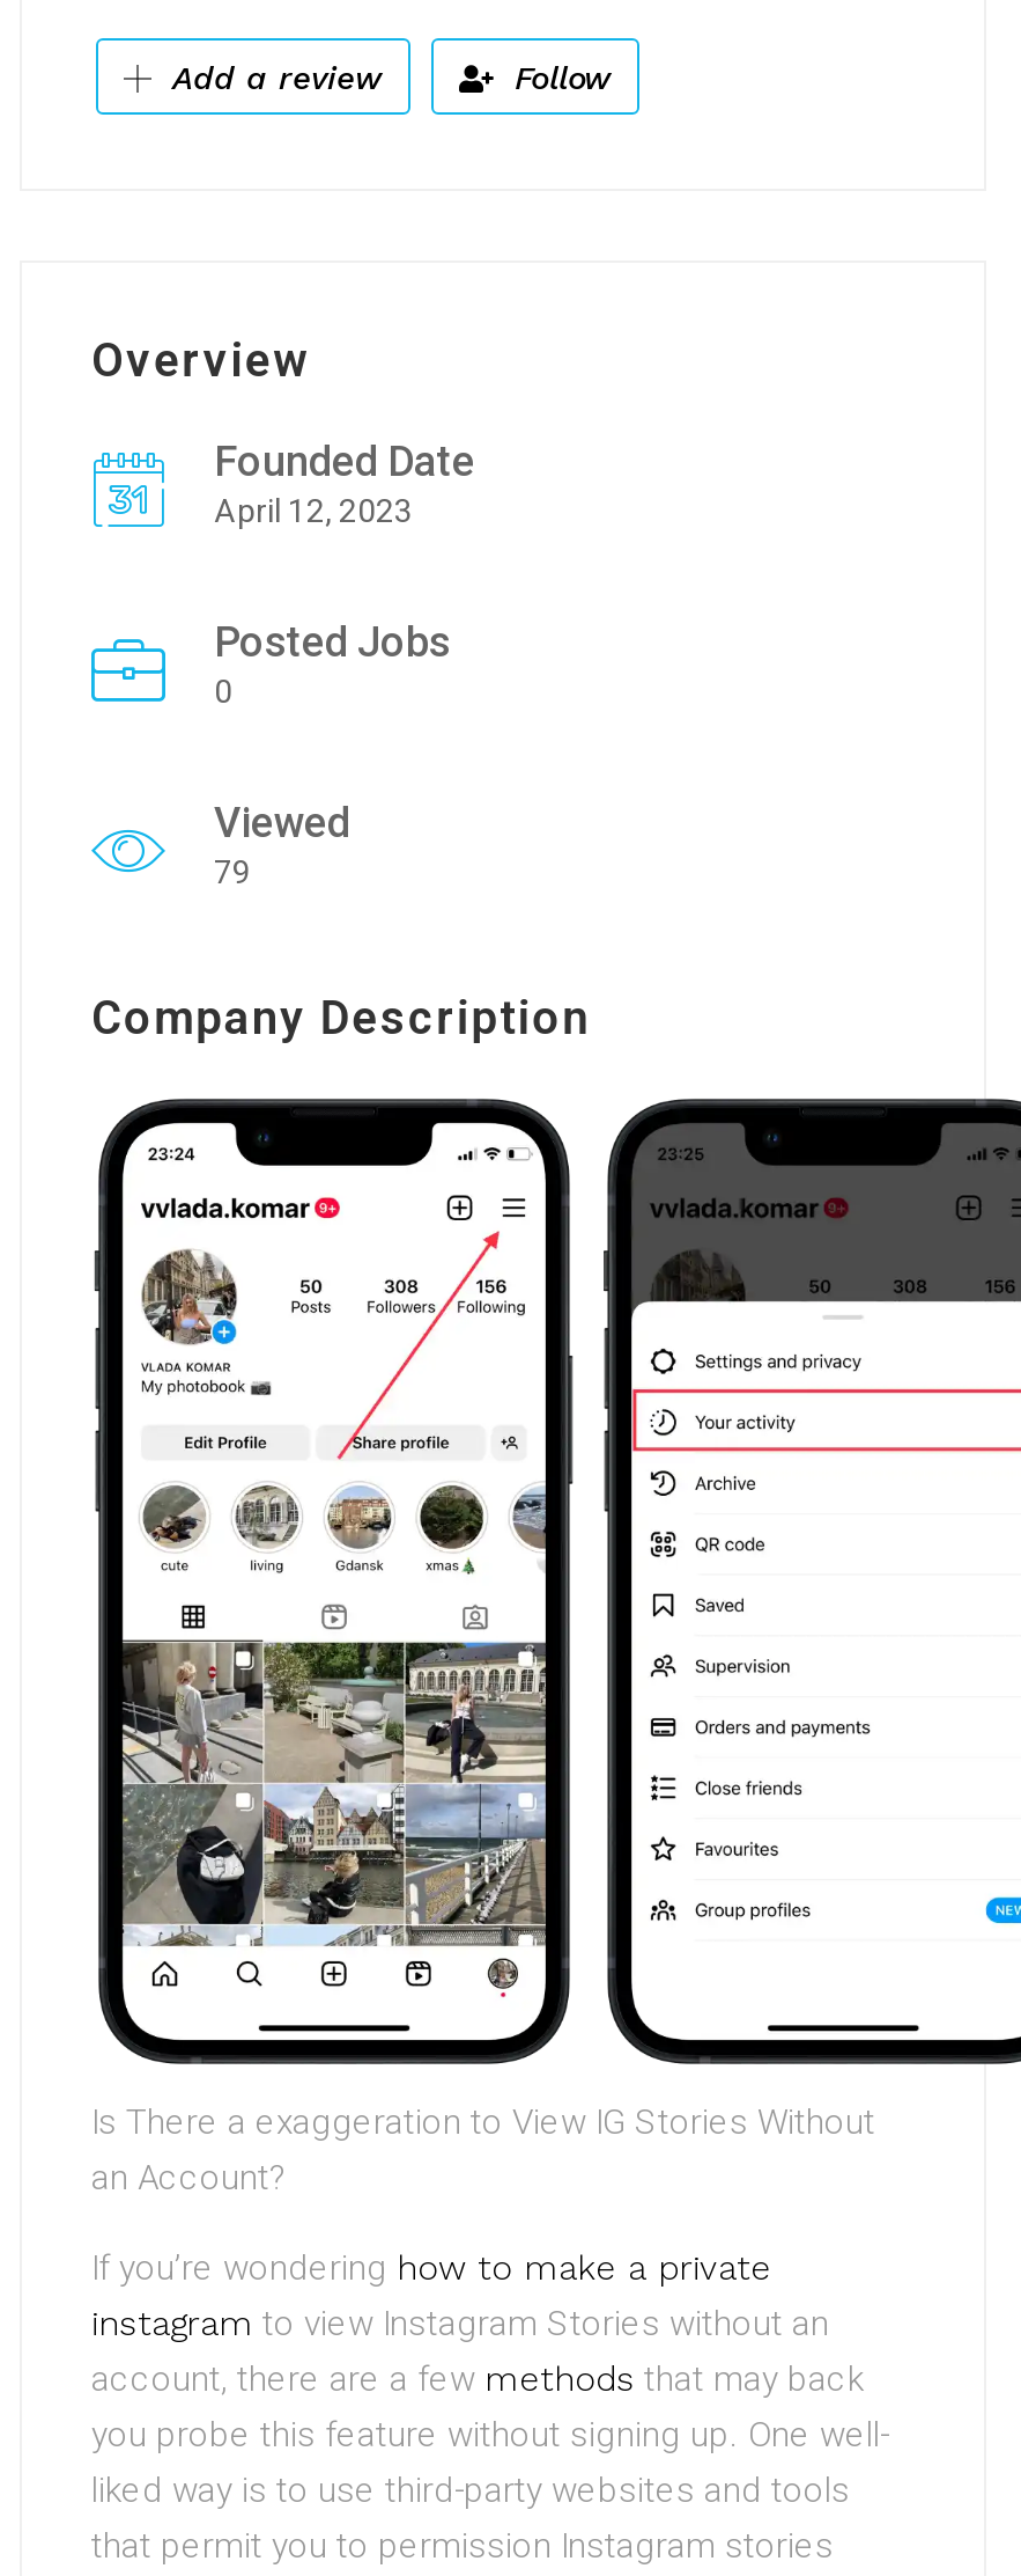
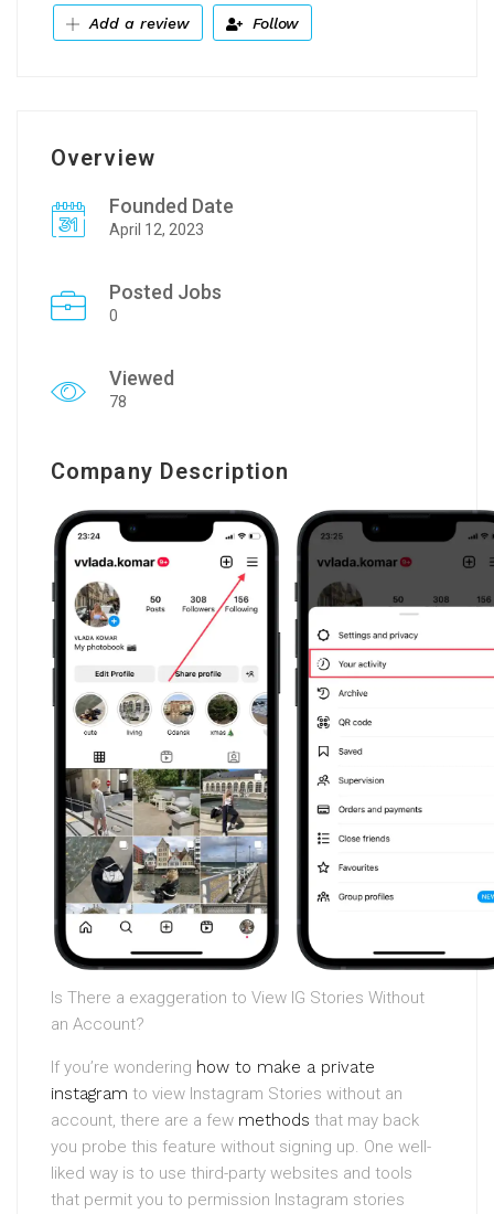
- 79
+ 78
